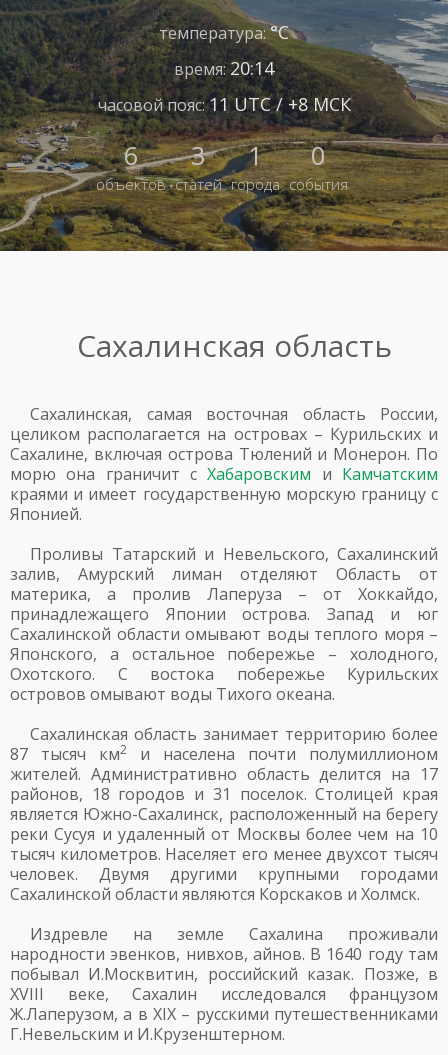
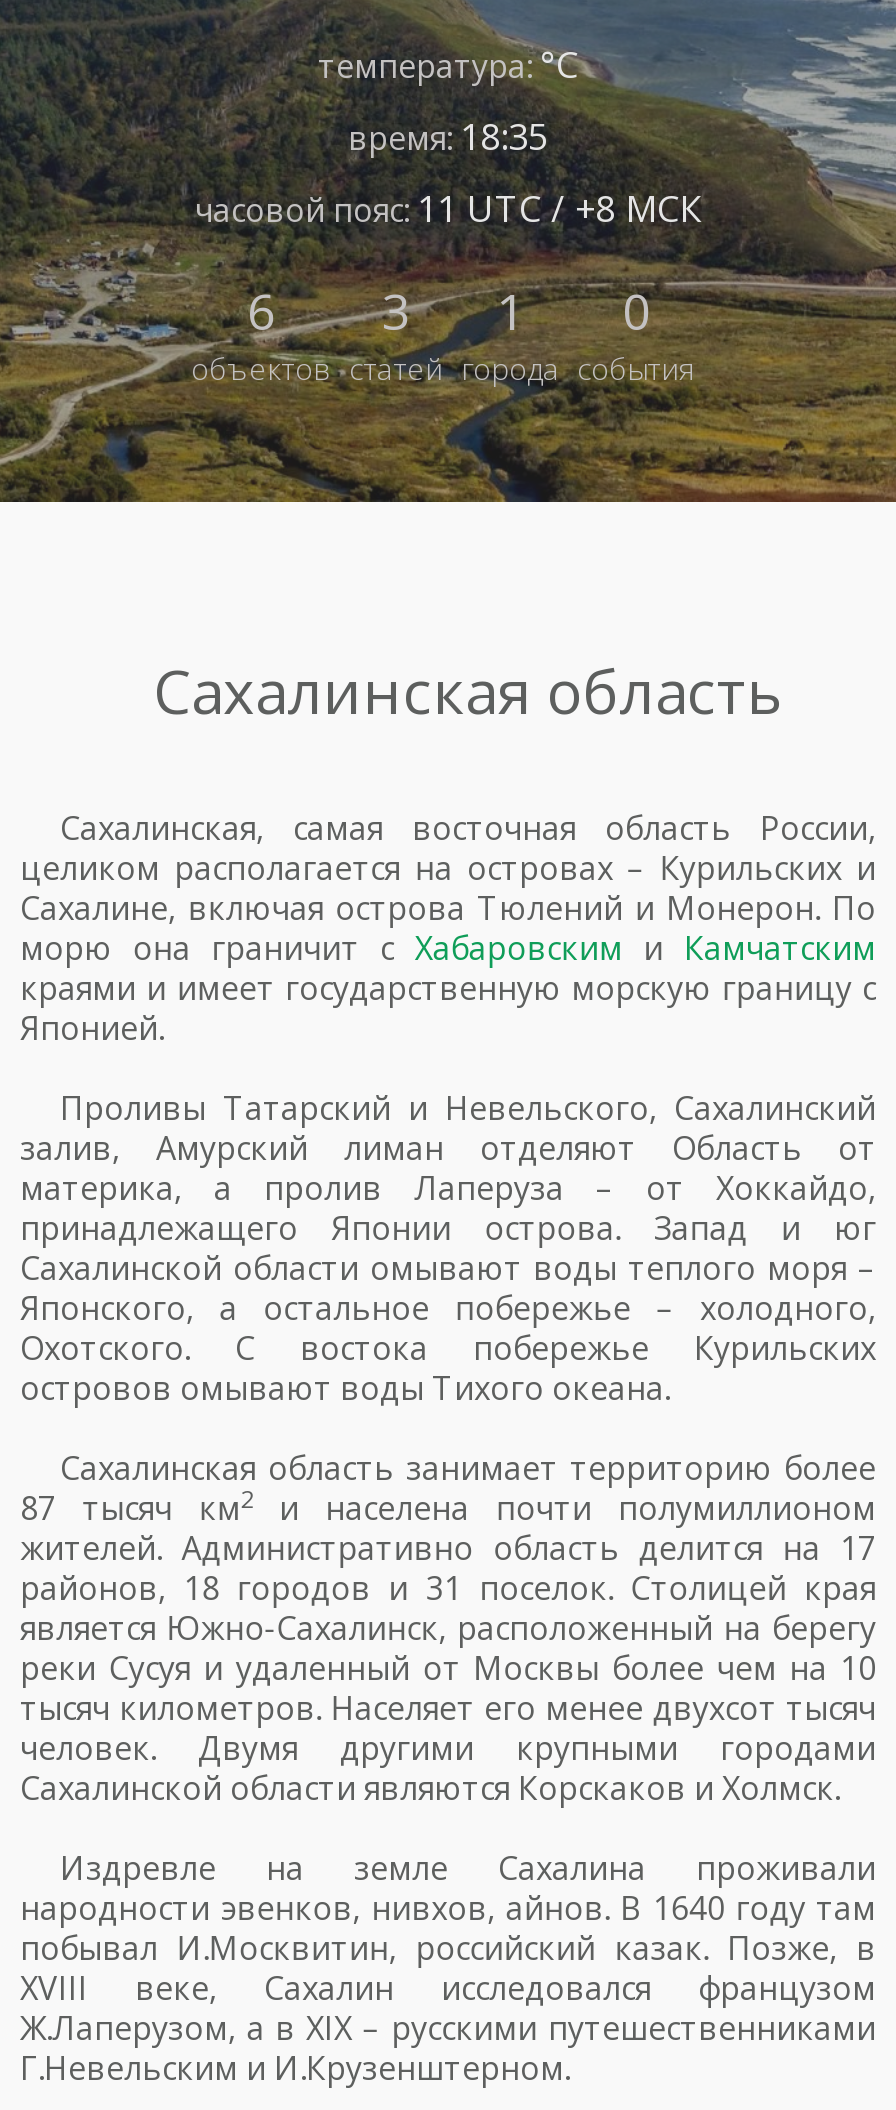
- время: 20:14
+ время: 18:35
